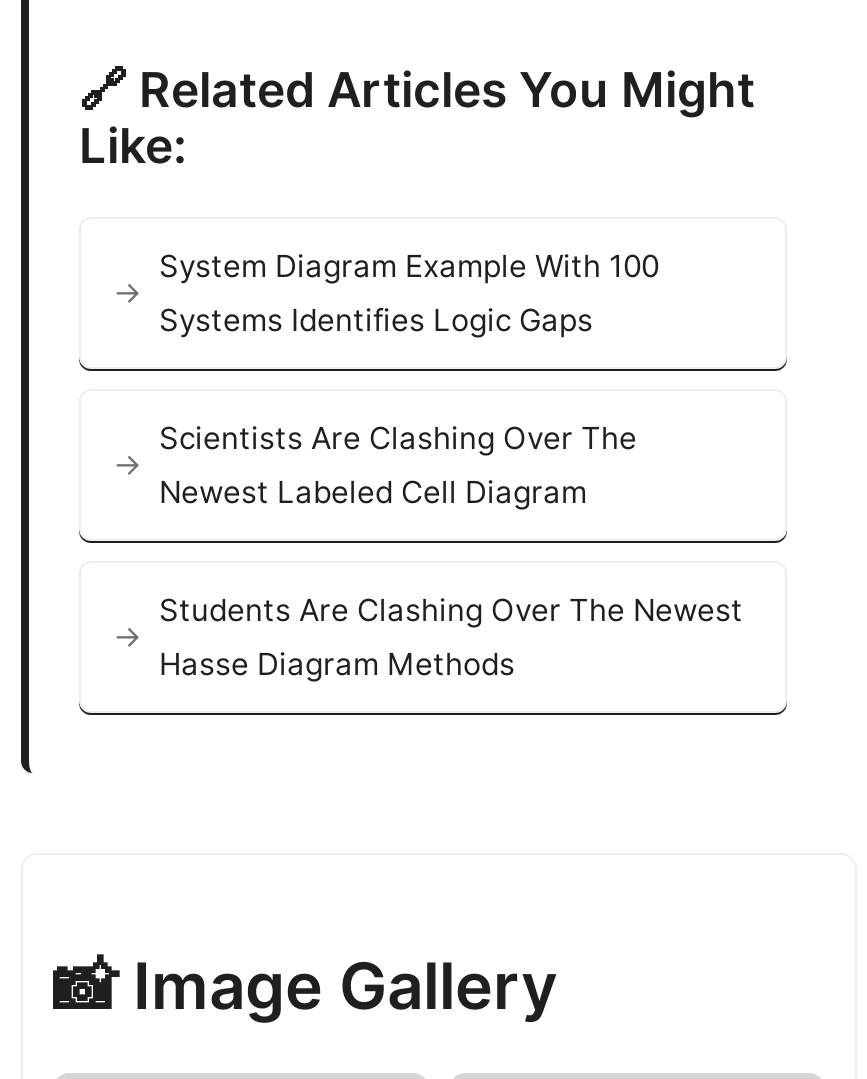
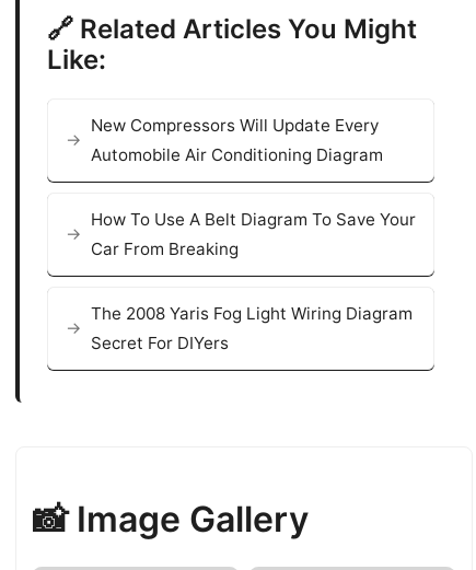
- System Diagram Example With 100
- Systems Identifies Logic Gaps
+ New Compressors Will Update Every
+ Automobile Air Conditioning Diagram

- Scientists Are Clashing Over The
- Newest Labeled Cell Diagram
+ How To Use A Belt Diagram To Save Your
+ Car From Breaking

- Students Are Clashing Over The Newest
- Hasse Diagram Methods
+ The 2008 Yaris Fog Light Wiring Diagram
+ Secret For DIYers
